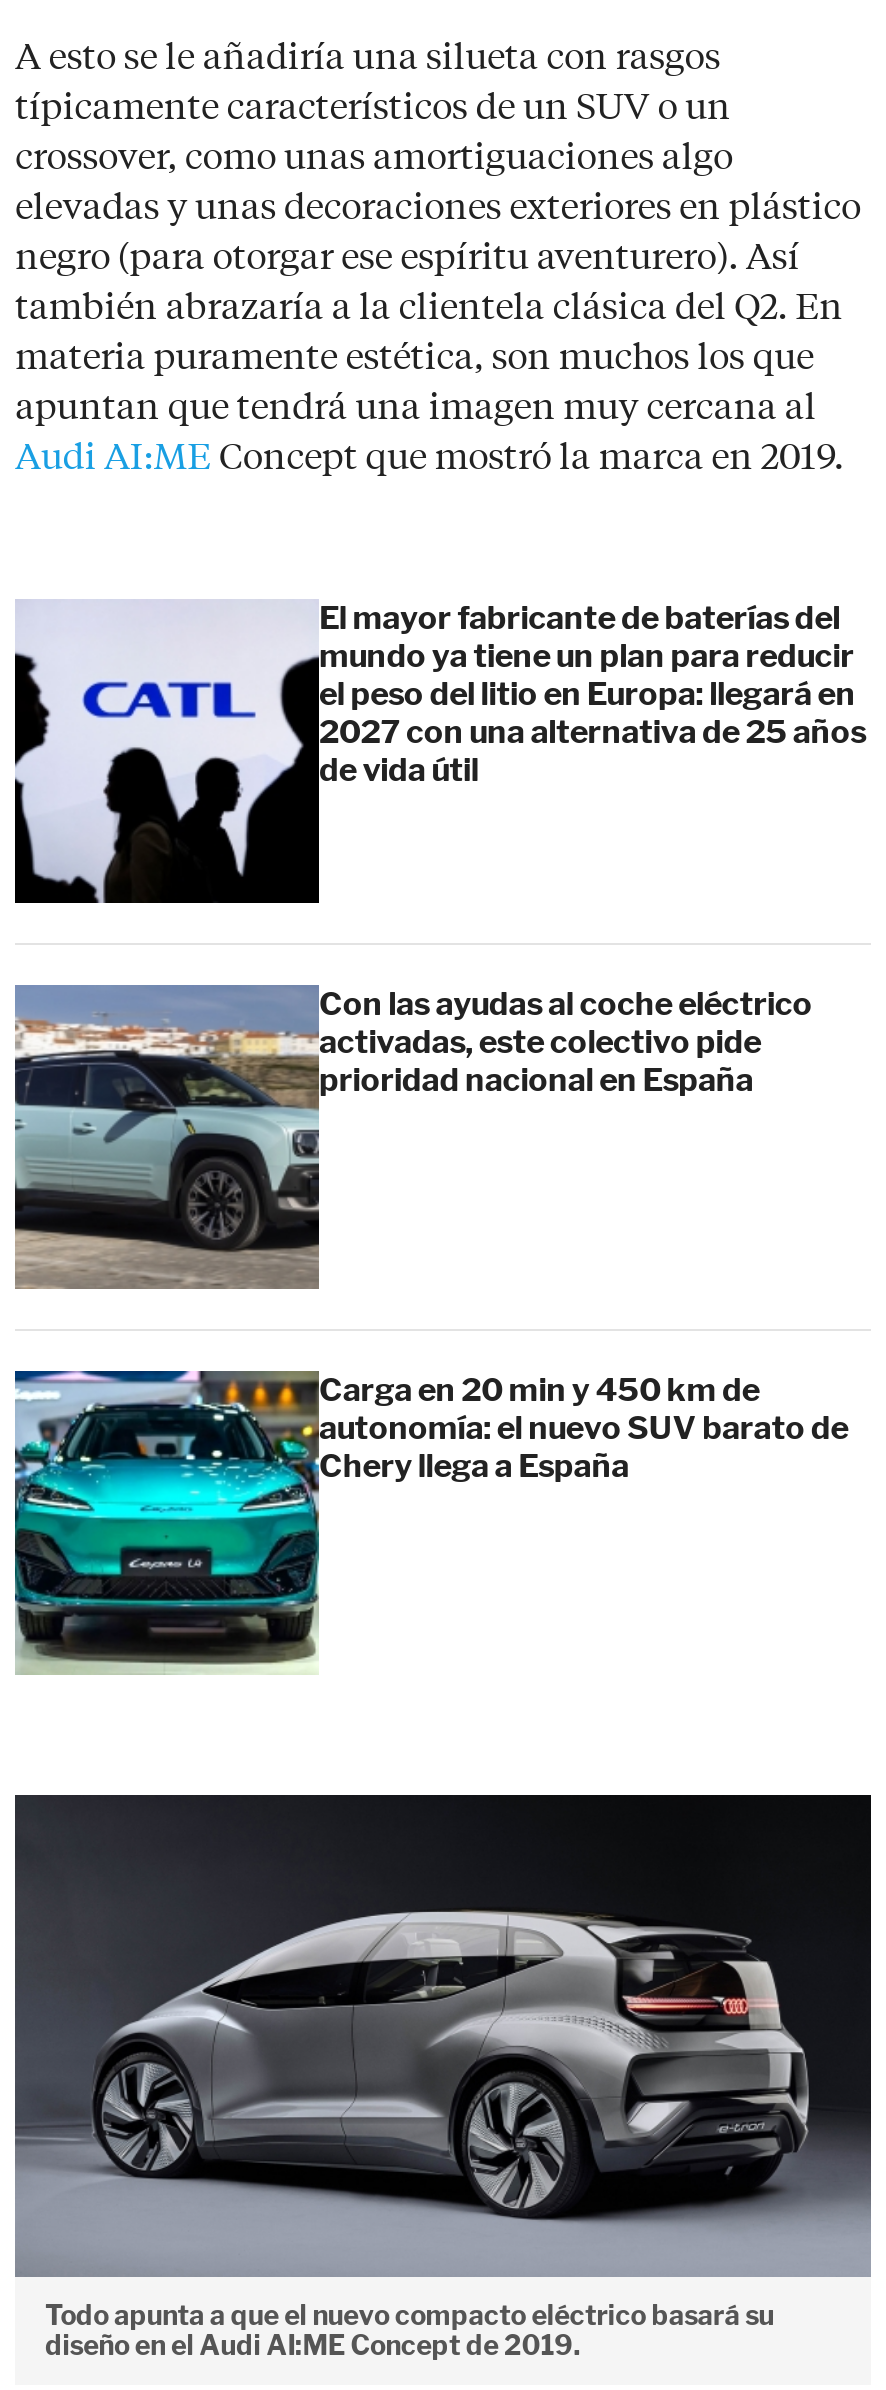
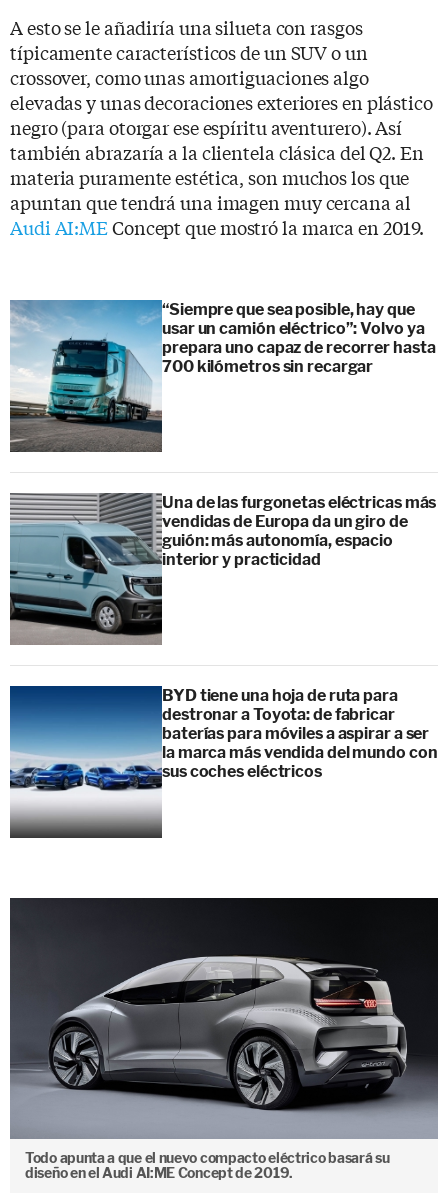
- [image]
- El mayor fabricante de baterías del
- mundo ya tiene un plan para reducir
- el peso del litio en Europa: llegará en
- 2027 con una alternativa de 25 años
- de vida útil
+ [image]
+ “Siempre que sea posible, hay que
+ usar un camión eléctrico”: Volvo ya
+ prepara uno capaz de recorrer hasta
+ 700 kilómetros sin recargar

- [image]
- Con las ayudas al coche eléctrico
- activadas, este colectivo pide
- prioridad nacional en España
+ [image]
+ Una de las furgonetas eléctricas más
+ vendidas de Europa da un giro de
+ guión: más autonomía, espacio
+ interior y practicidad

- [image]
- Carga en 20 min y 450 km de
- autonomía: el nuevo SUV barato de
- Chery llega a España
+ [image]
+ BYD tiene una hoja de ruta para
+ destronar a Toyota: de fabricar
+ baterías para móviles a aspirar a ser
+ la marca más vendida del mundo con
+ sus coches eléctricos
